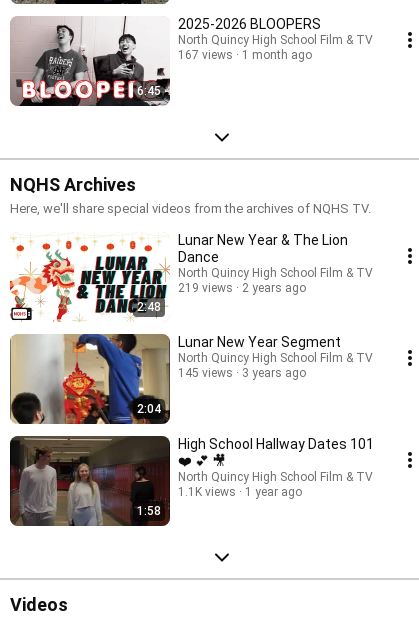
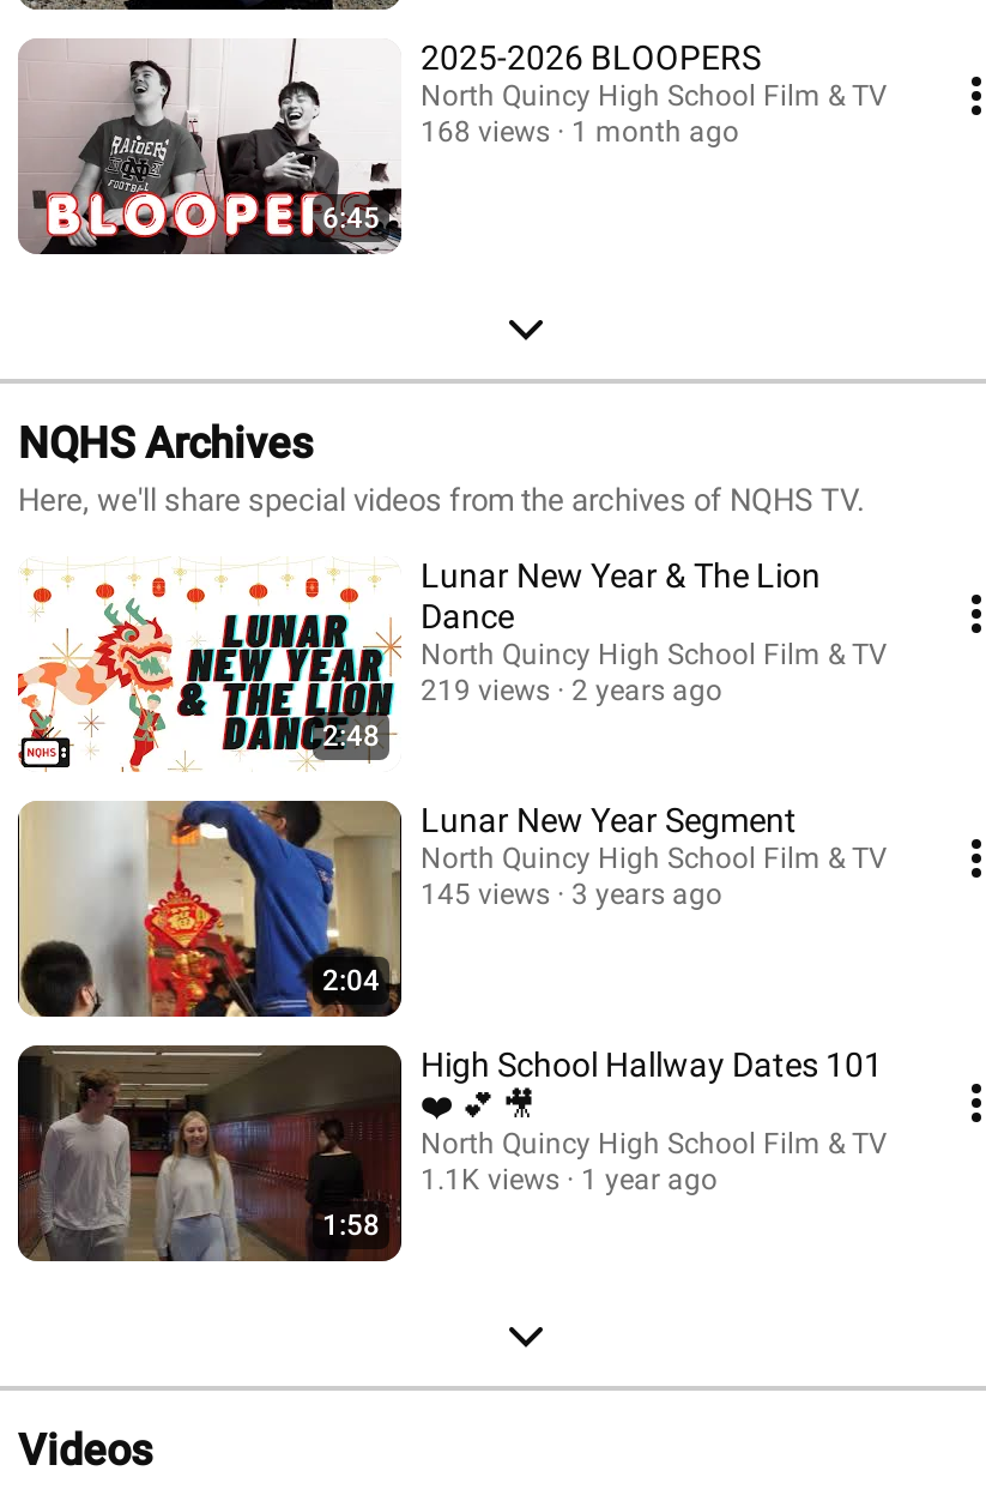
- 167 views 1 month ago
+ 168 views 1 month ago
